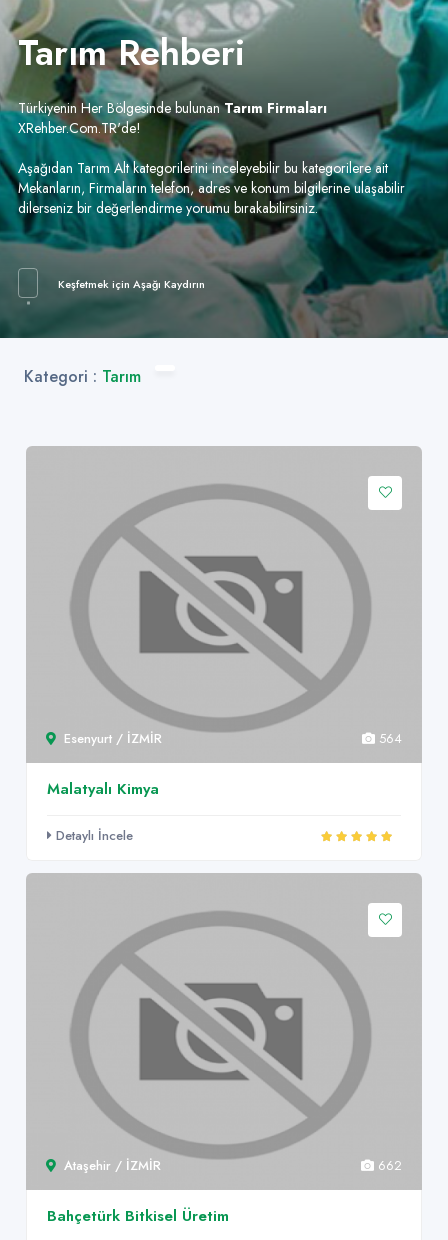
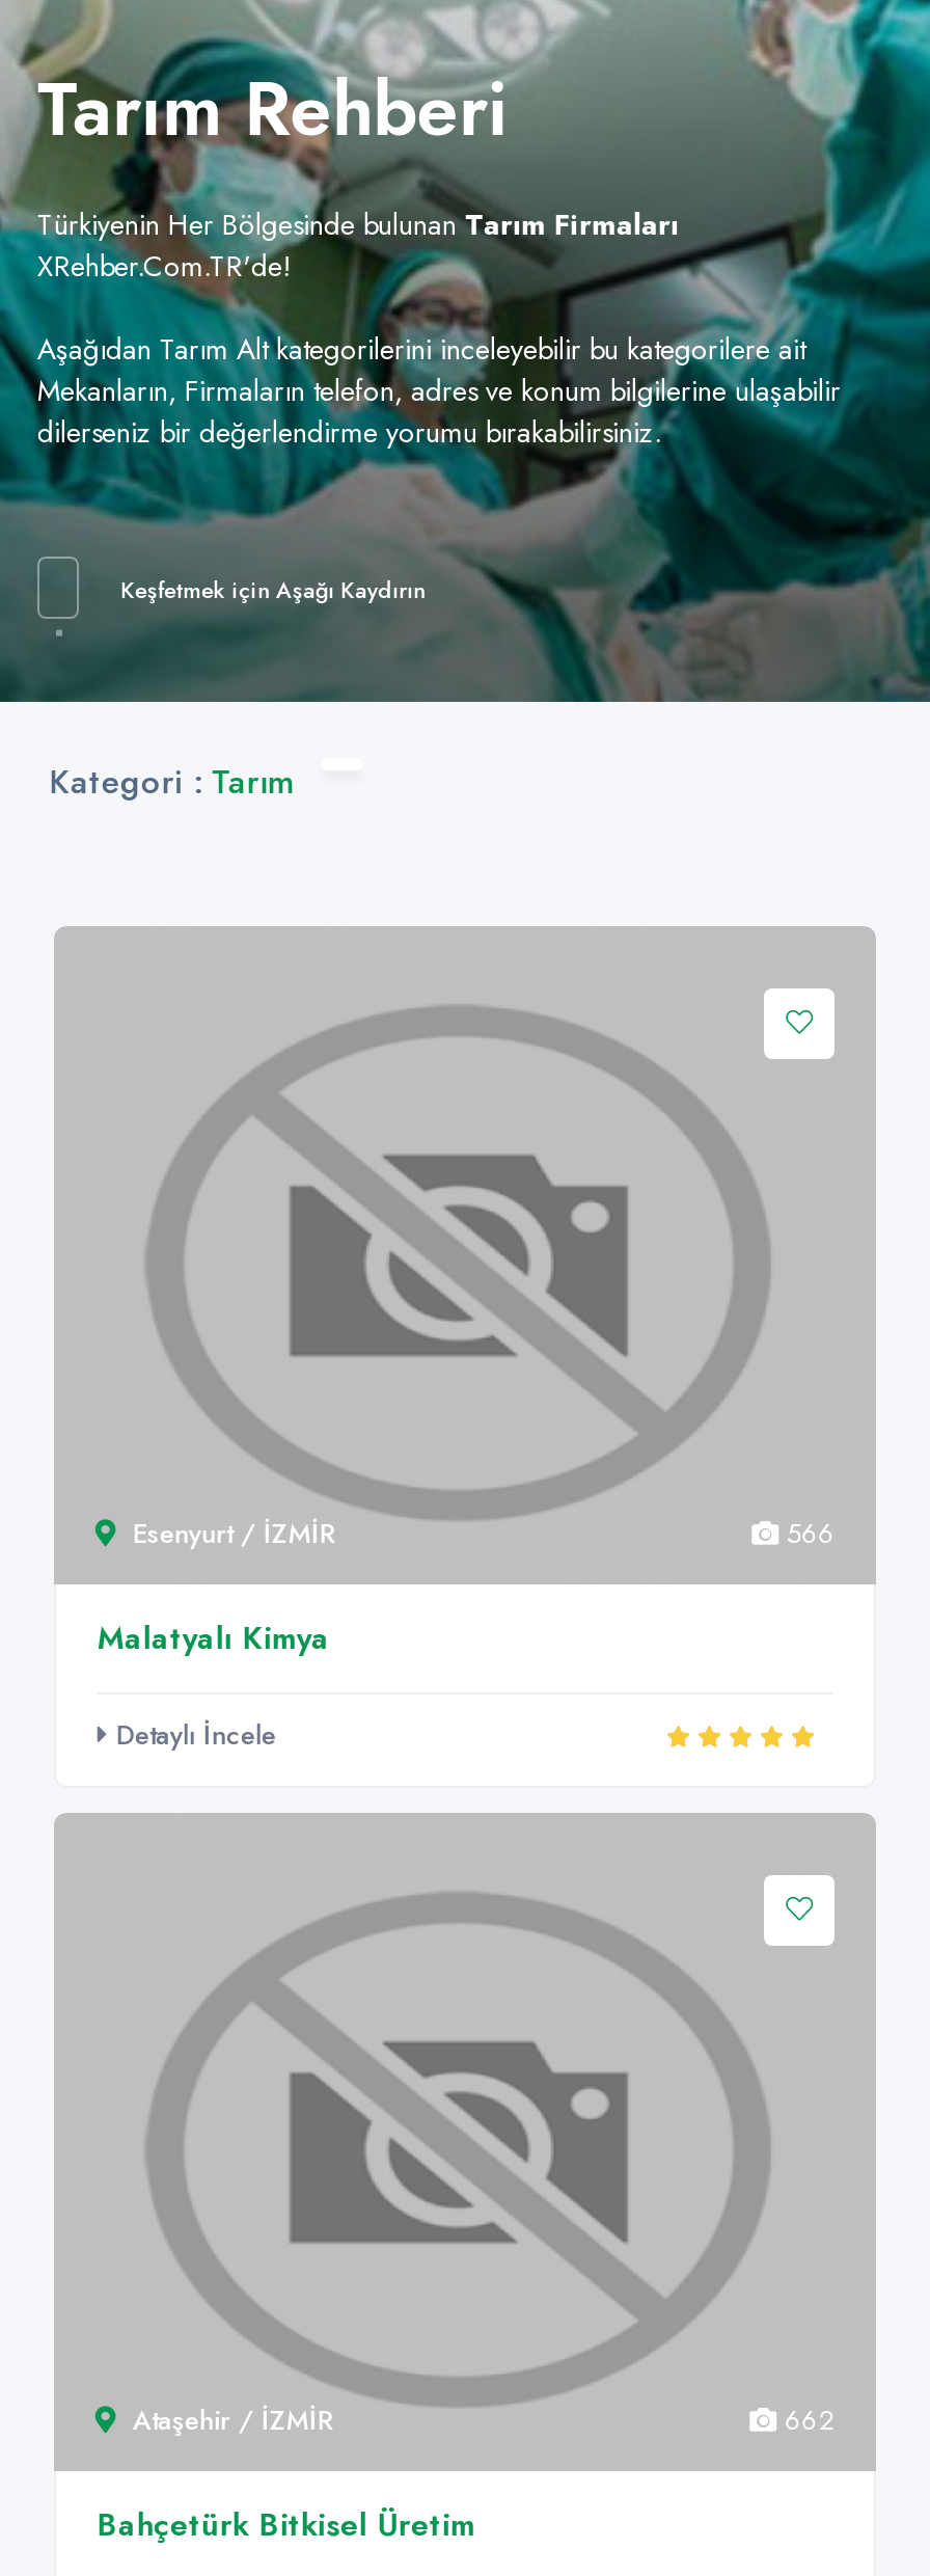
- 564
+ 566
